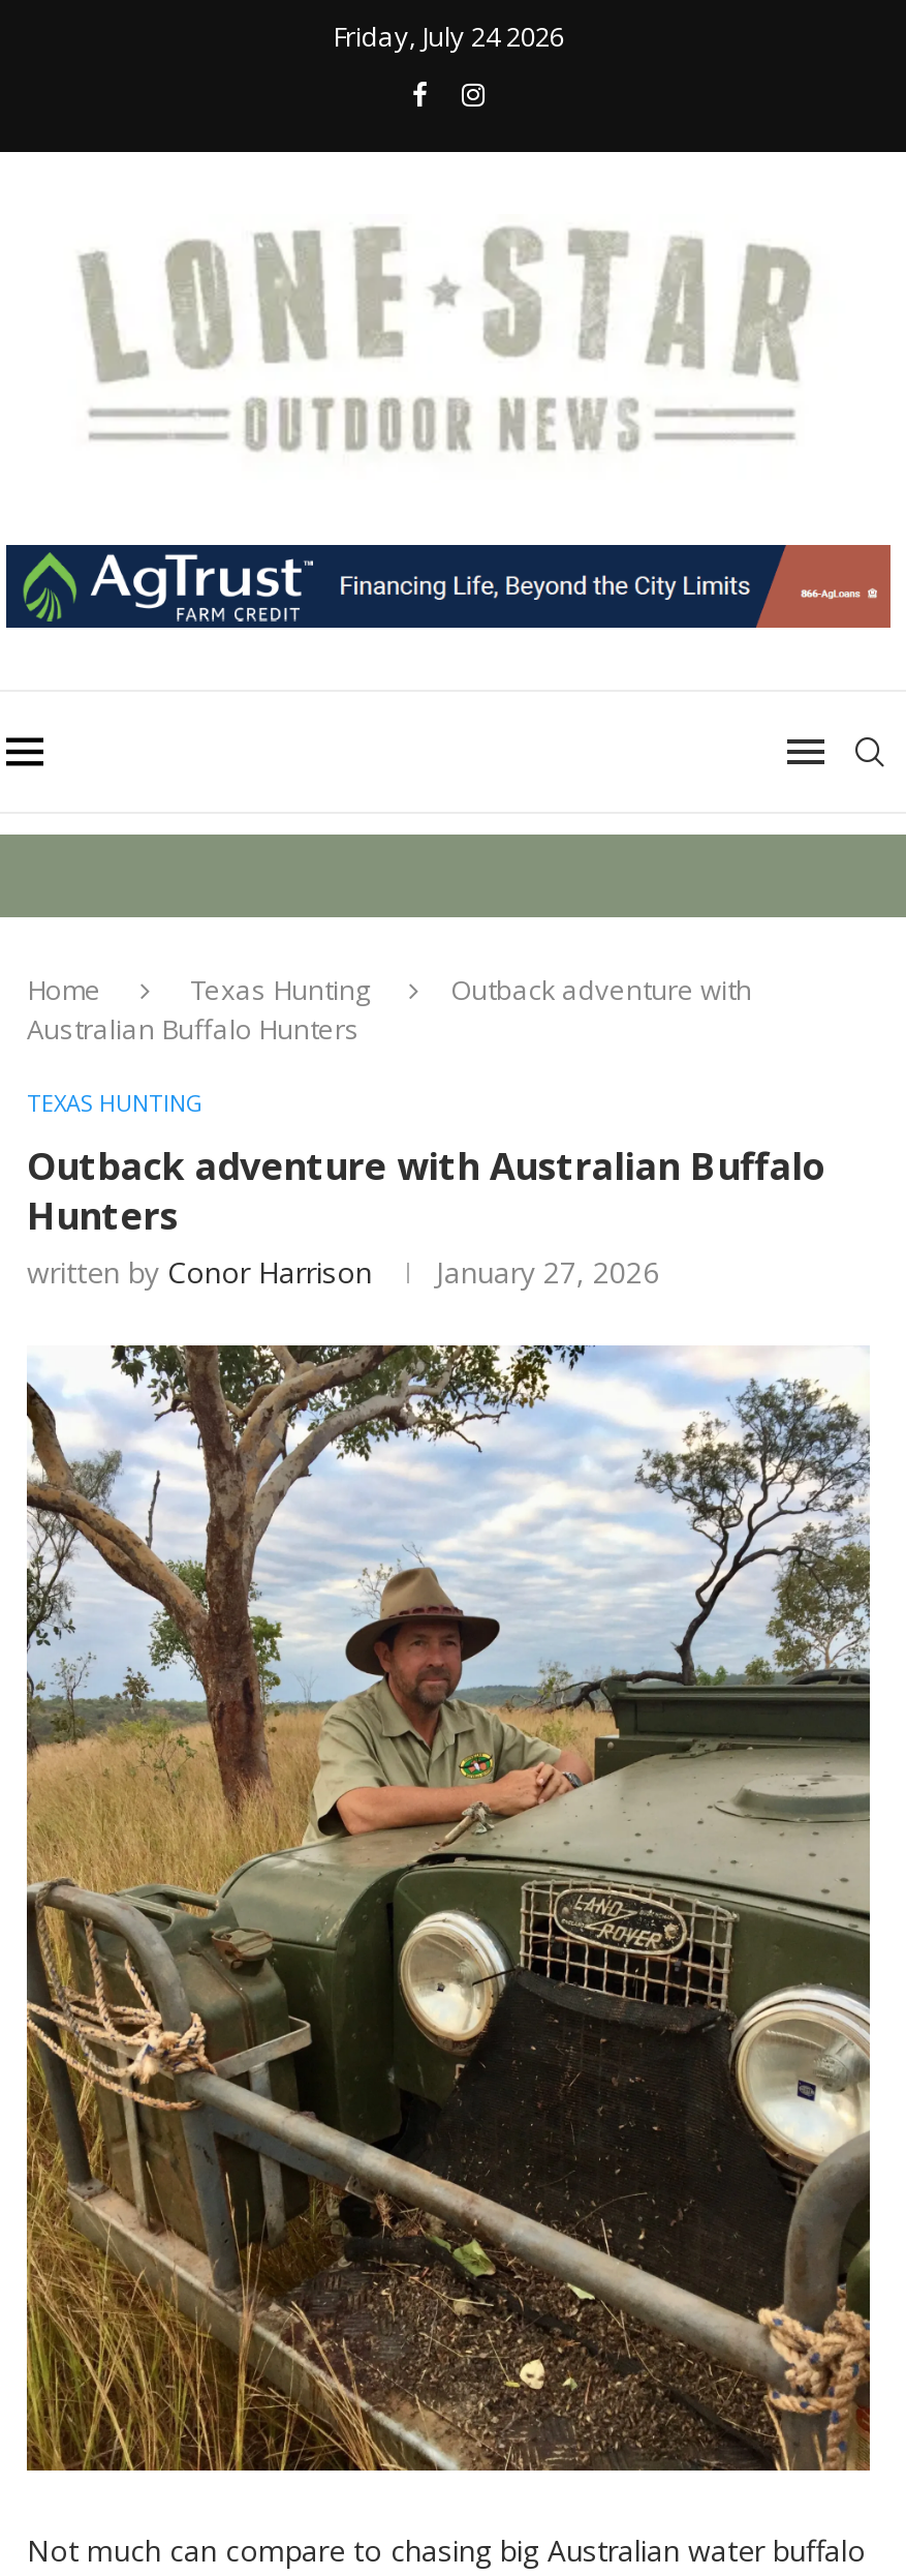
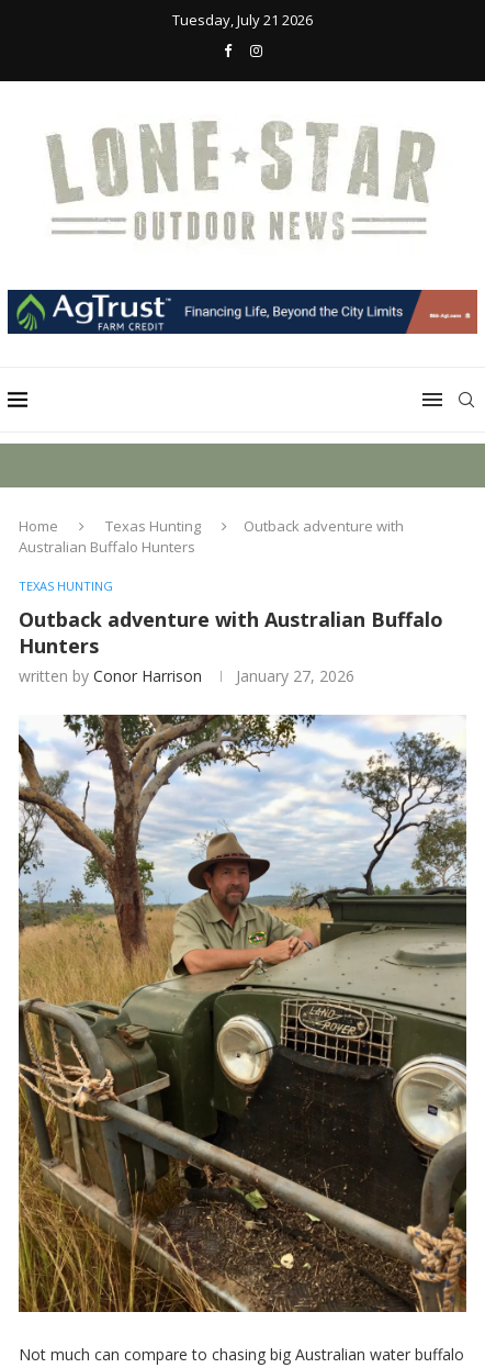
- Friday, July 24 2026
+ Tuesday, July 21 2026
